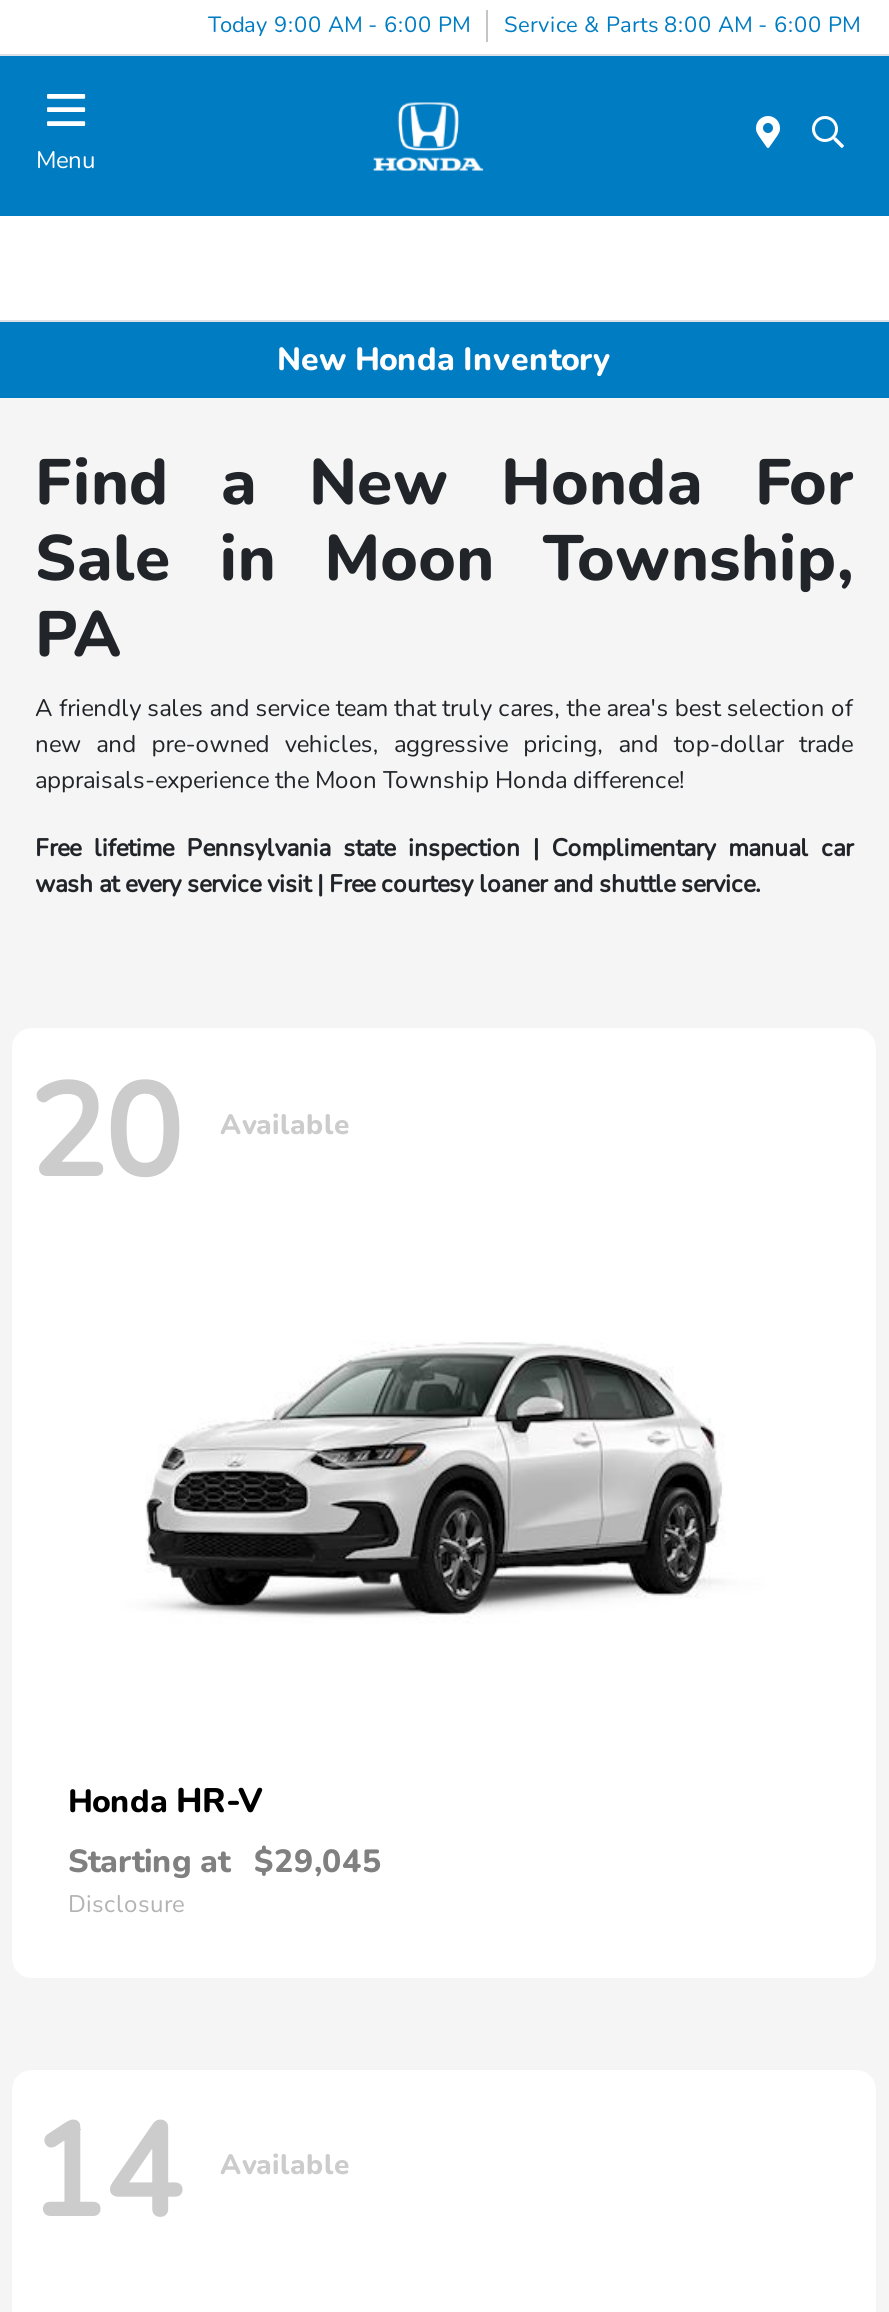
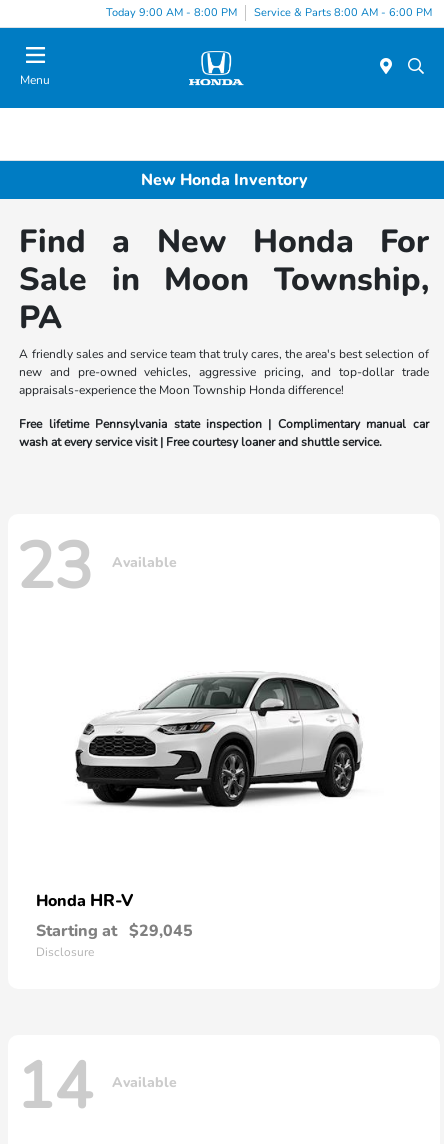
- Today 9:00 AM - 6:00 PM Service & Parts 8:00 AM - 6:00 PM
+ Today 9:00 AM - 8:00 PM Service & Parts 8:00 AM - 6:00 PM

- 20 Available
+ 23 Available
